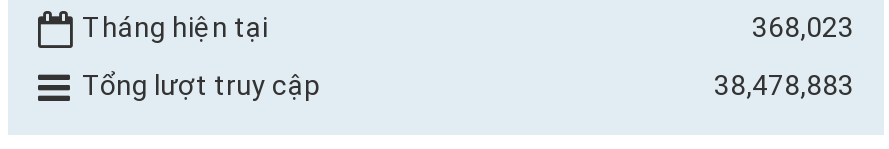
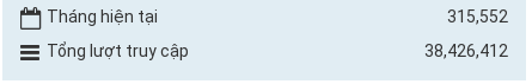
- 368,023
+ 315,552

- 38,478,883
+ 38,426,412
